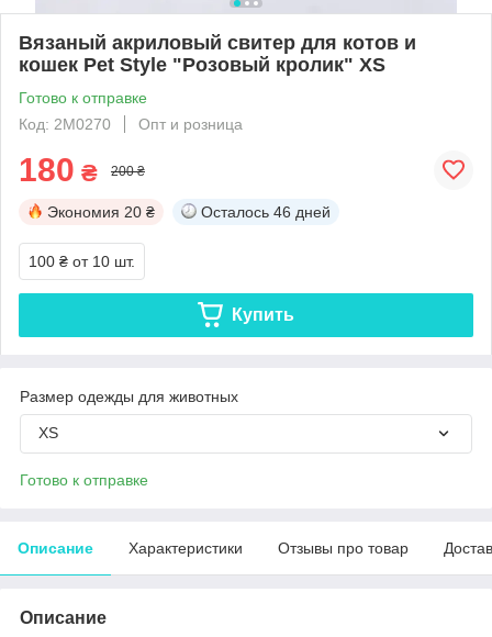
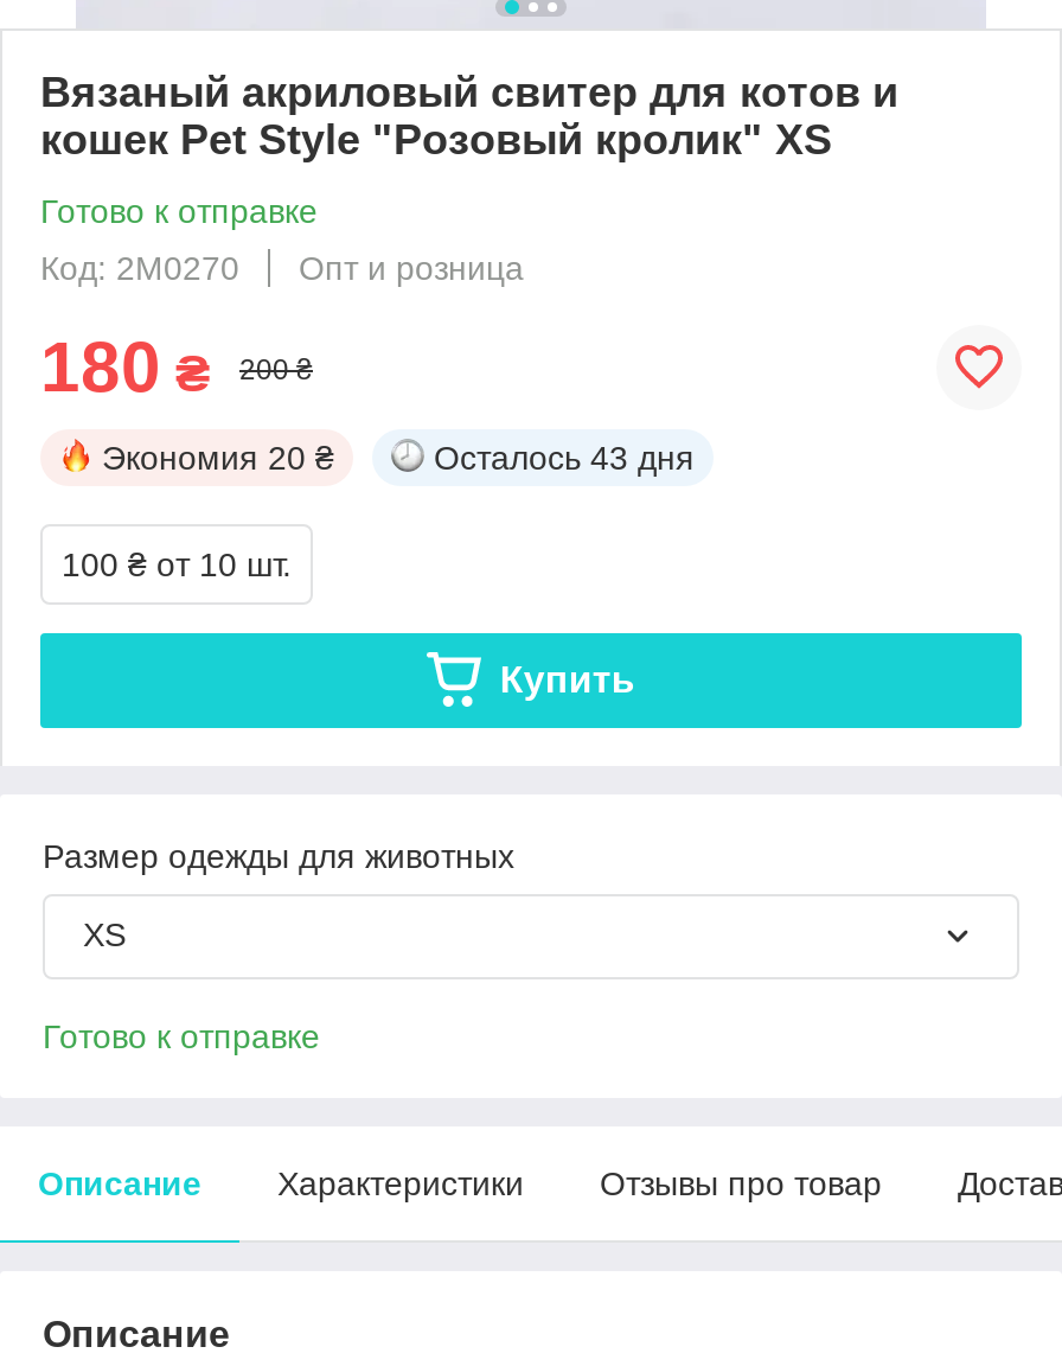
- Осталось 46 дней
+ Осталось 43 дня
